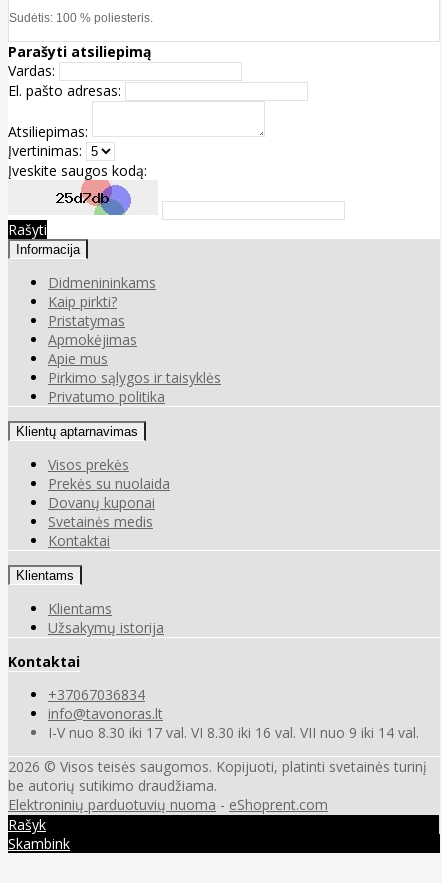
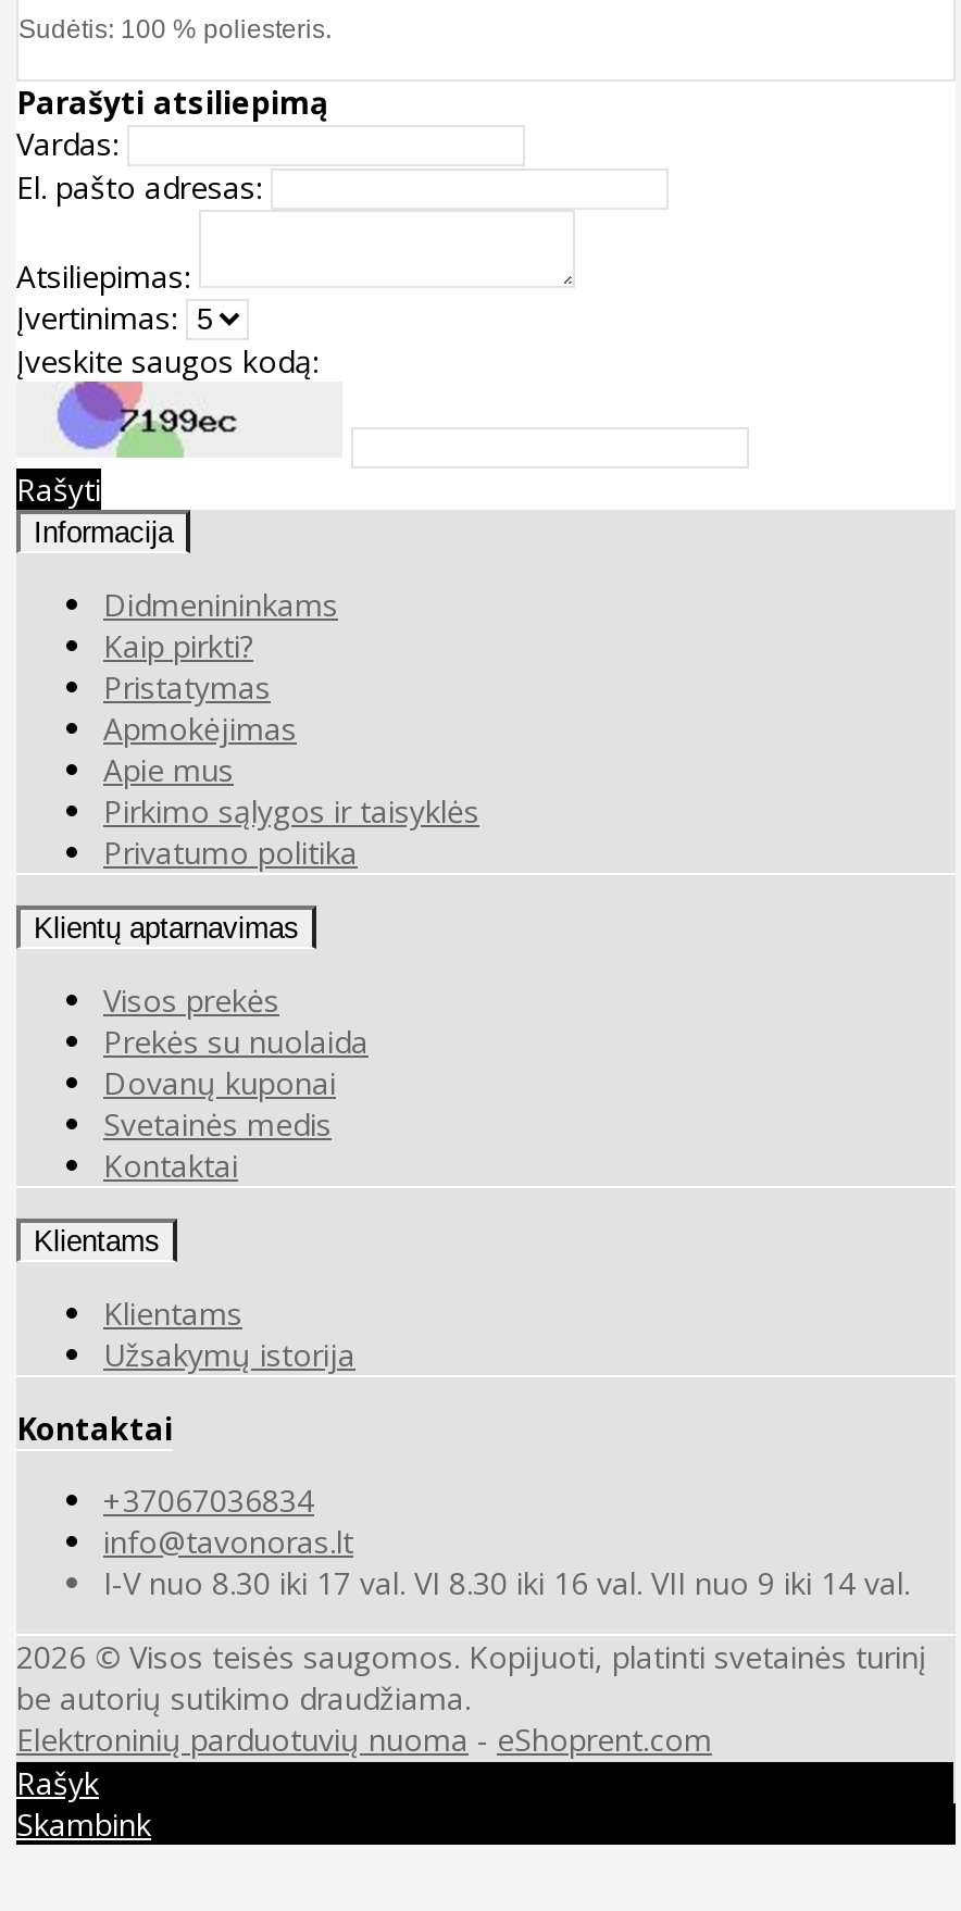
- [image]
+ [image]
